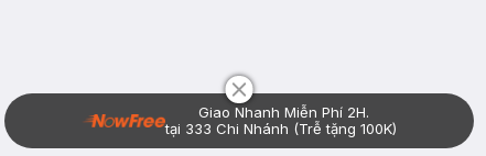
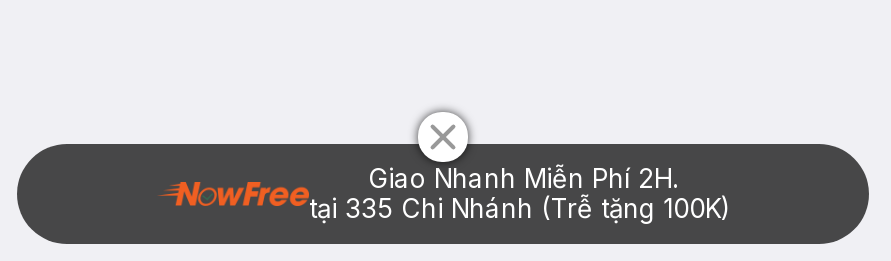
- tại 333 Chi Nhánh (Trễ tặng 100K)
+ tại 335 Chi Nhánh (Trễ tặng 100K)
